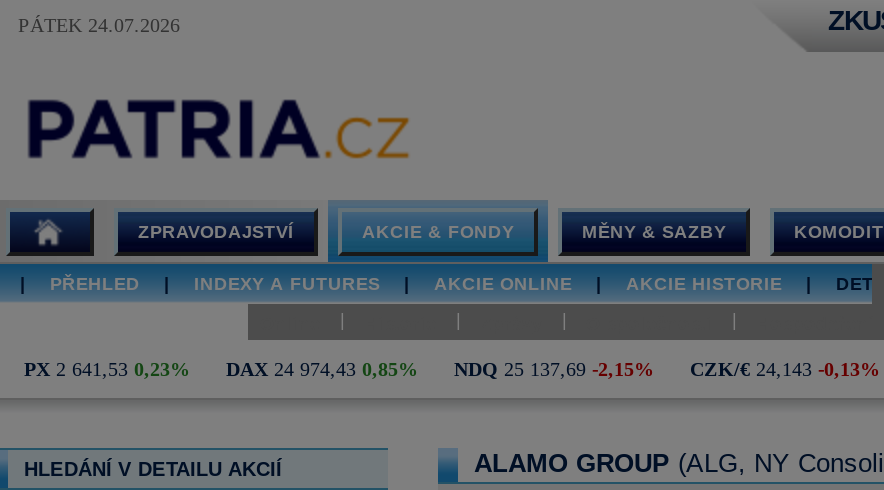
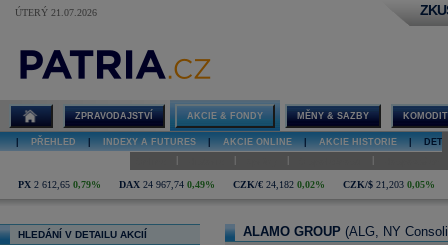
- PÁTEK 24.07.2026
+ ÚTERÝ 21.07.2026

- PX 2 641,53 0,23%
- DAX 24 974,43 0,85%
- NDQ 25 137,69 -2,15%
- CZK/€ 24,143 -0,13%
+ PX 2 612,65 0,79%
+ DAX 24 967,74 0,49%
+ CZK/€ 24,182 0,02%
+ CZK/$ 21,203 0,05%
